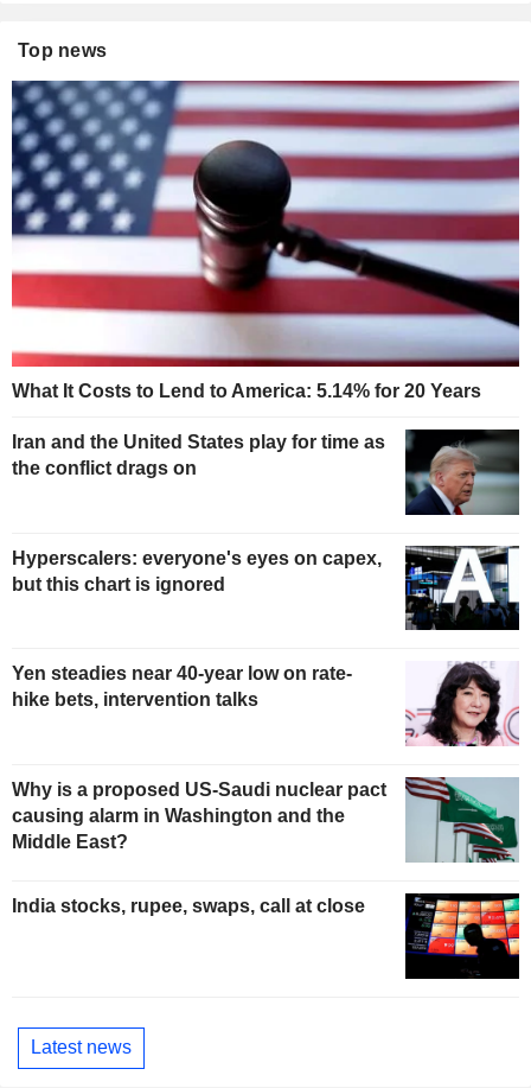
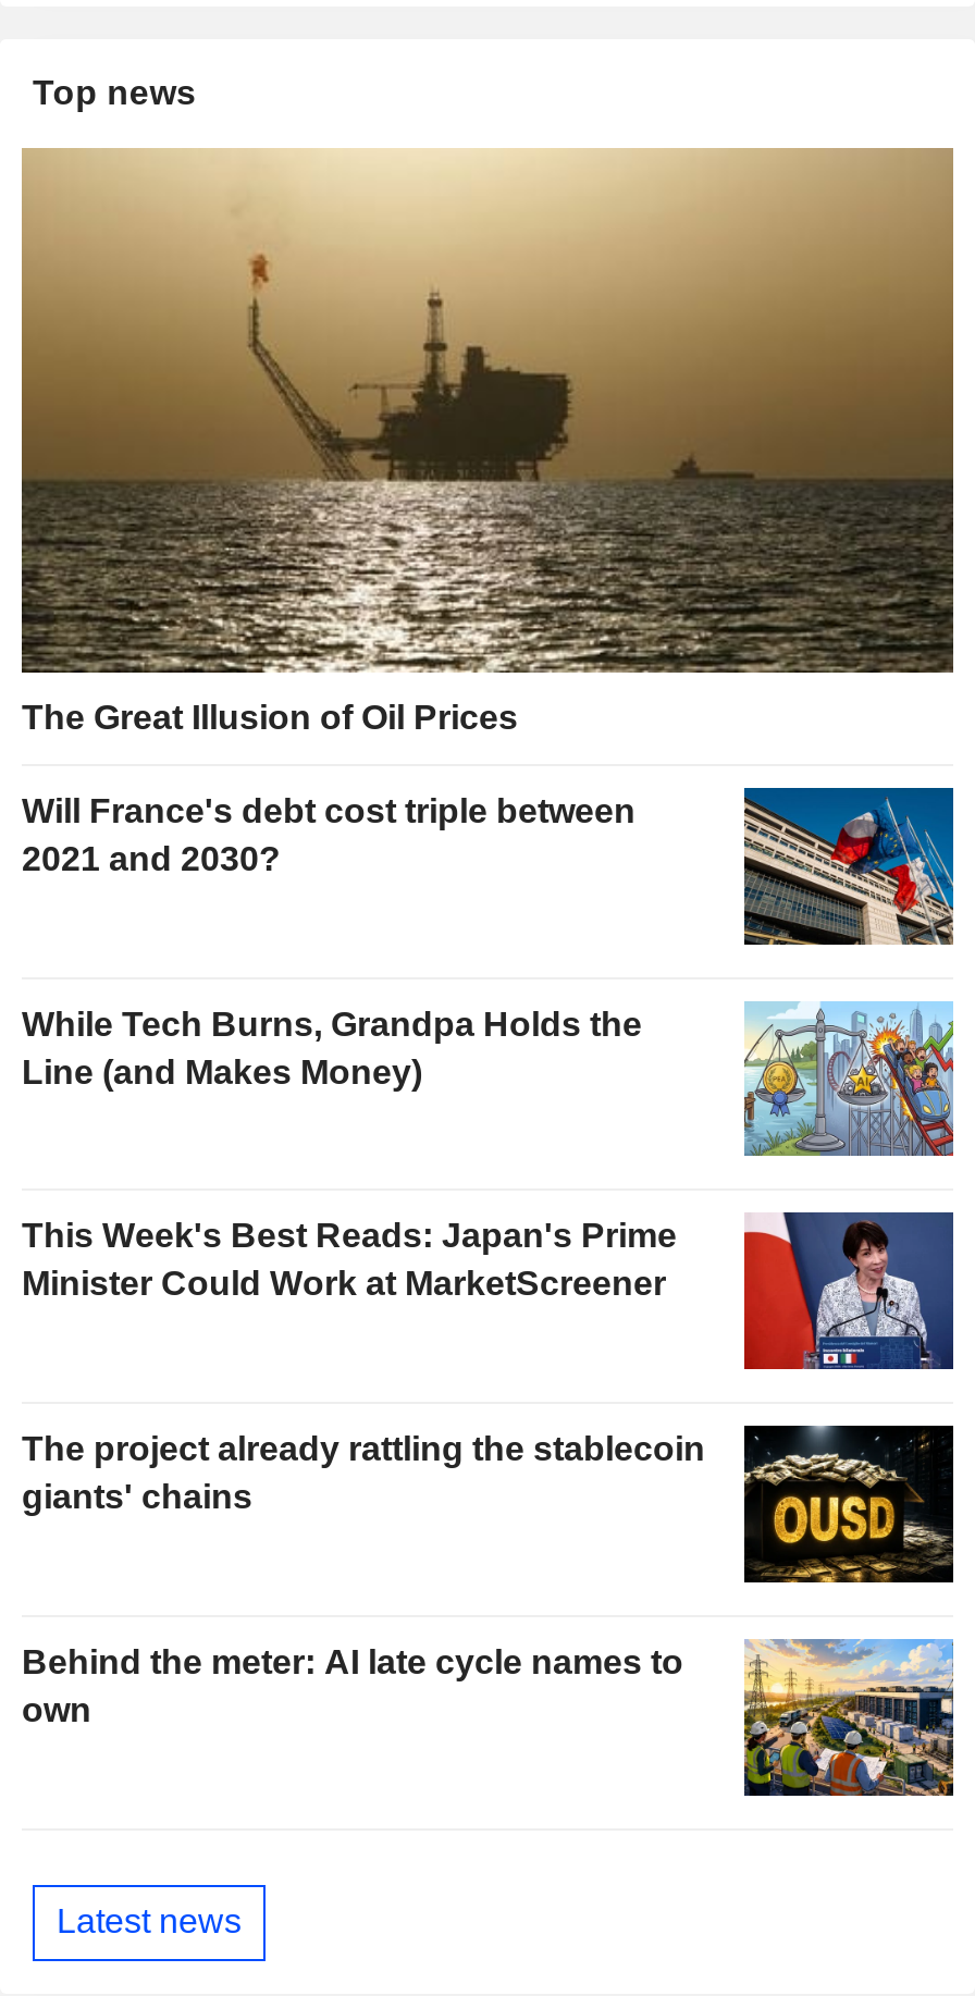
- [image]
- What It Costs to Lend to America: 5.14% for 20 Years
+ [image]
+ The Great Illusion of Oil Prices

- Iran and the United States play for time as
- the conflict drags on
+ Will France's debt cost triple between
+ 2021 and 2030?

- [image]
+ [image]

- Hyperscalers: everyone's eyes on capex,
- but this chart is ignored
+ While Tech Burns, Grandpa Holds the
+ Line (and Makes Money)

- [image]
+ [image]

- Yen steadies near 40-year low on rate-
- hike bets, intervention talks
+ This Week's Best Reads: Japan's Prime
+ Minister Could Work at MarketScreener

- [image]
+ [image]

- [image]
- Why is a proposed US-Saudi nuclear pact
- causing alarm in Washington and the
- Middle East?
+ [image]
+ The project already rattling the stablecoin
+ giants' chains

- [image]
- India stocks, rupee, swaps, call at close
+ [image]
+ Behind the meter: AI late cycle names to
+ own
